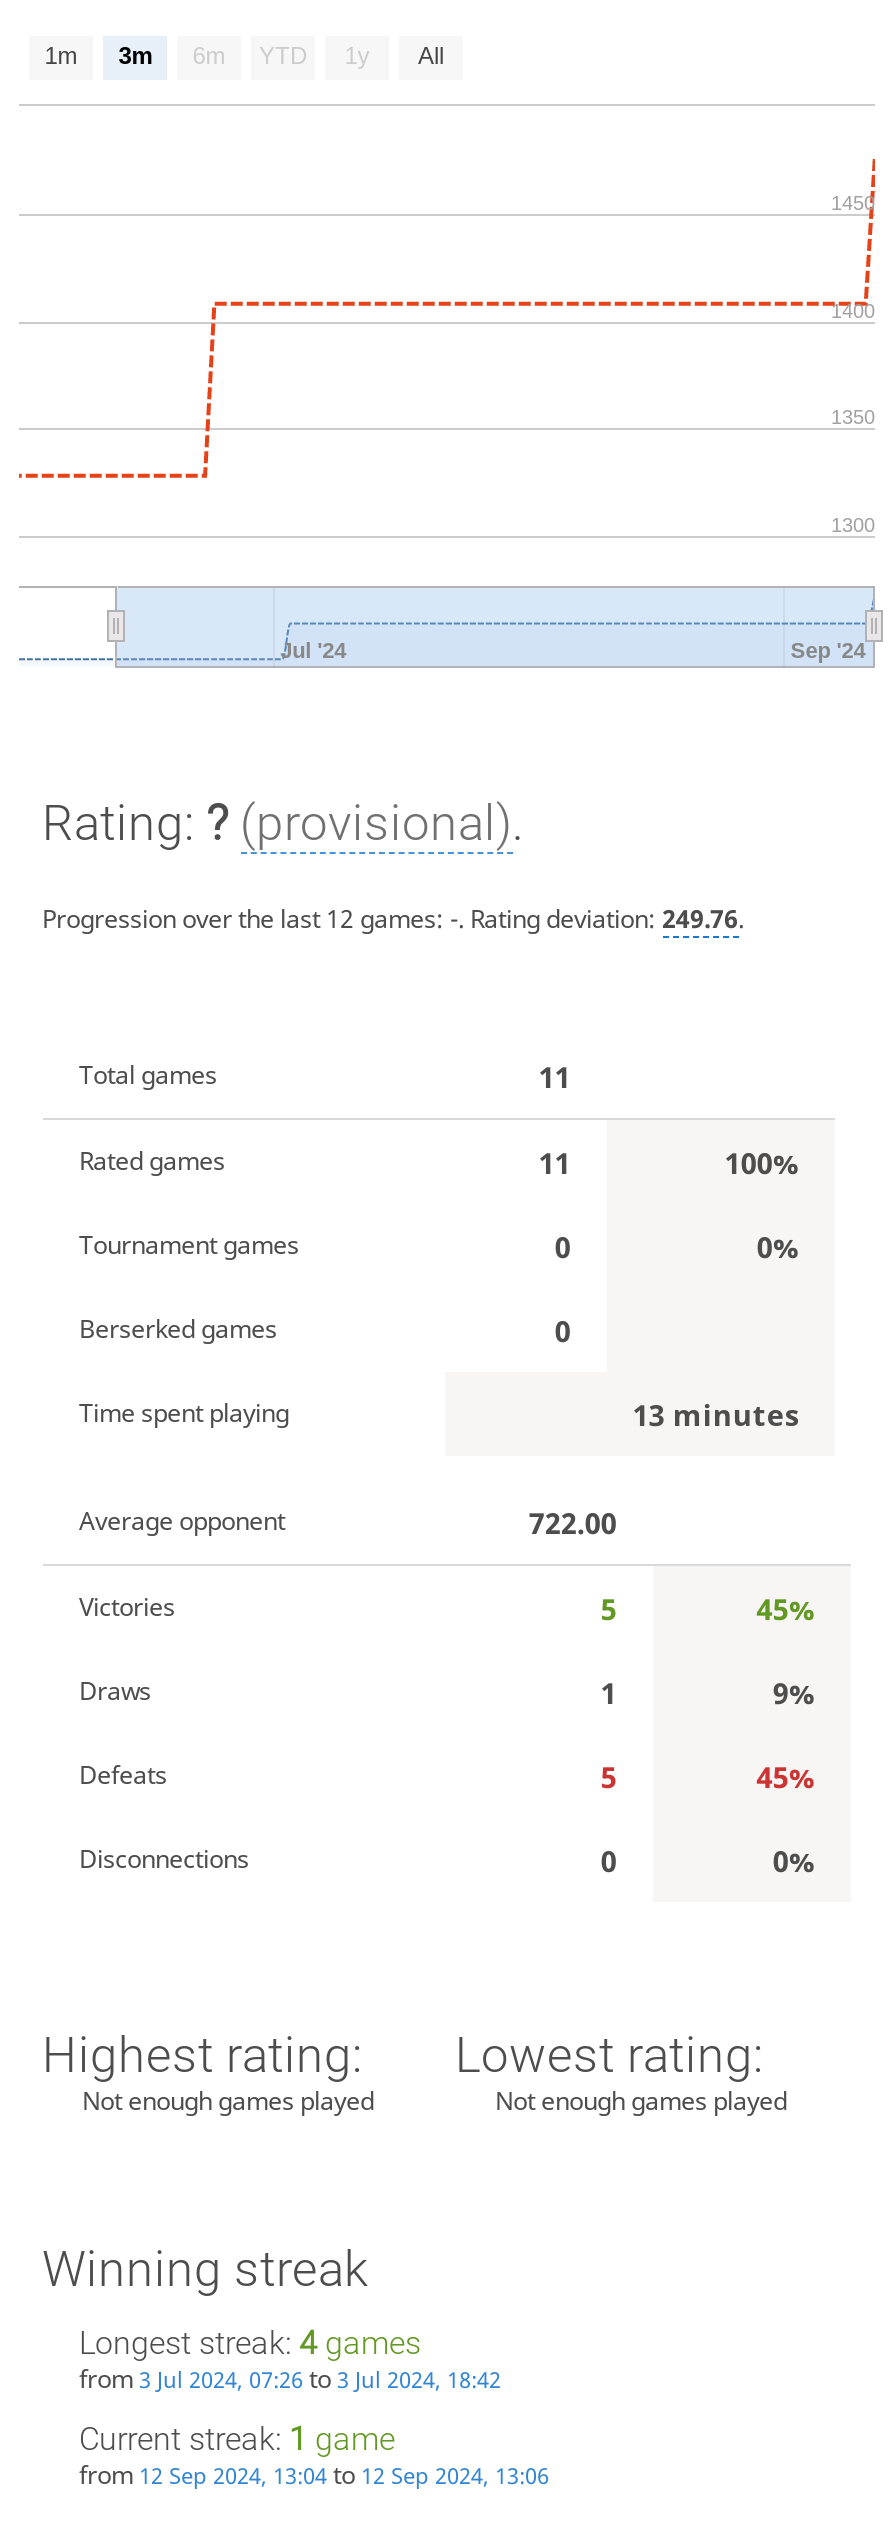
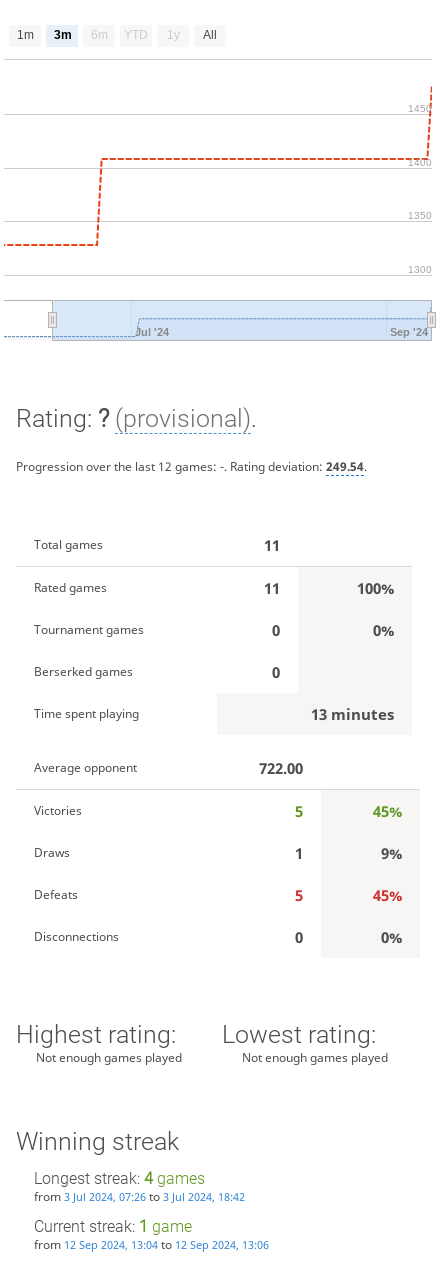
- Progression over the last 12 games: -. Rating deviation: 249.76.
+ Progression over the last 12 games: -. Rating deviation: 249.54.
